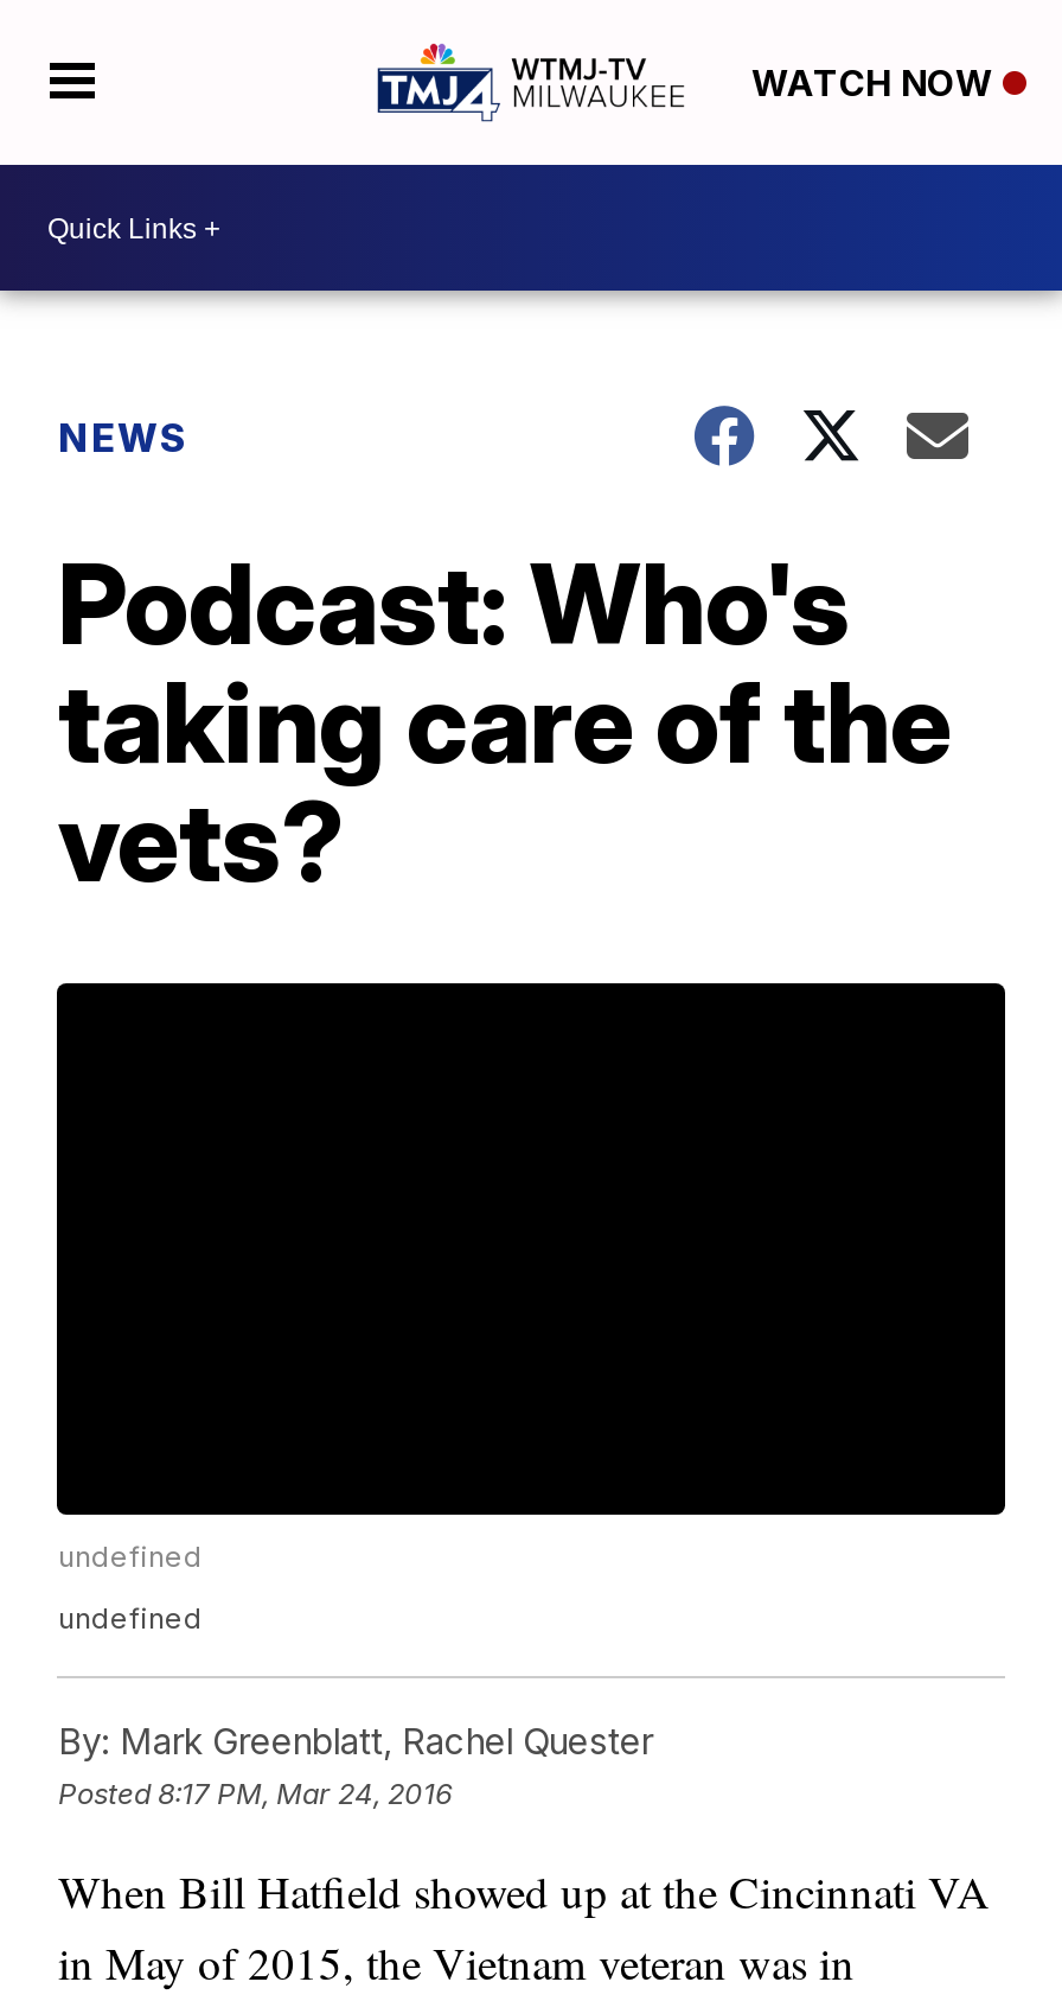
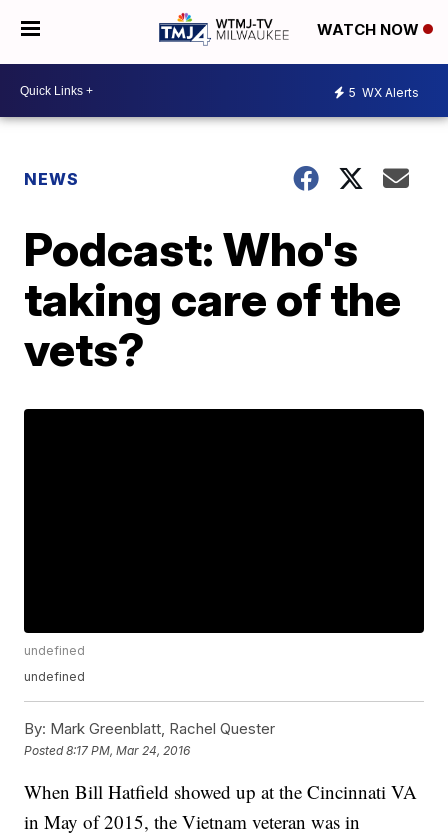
+ 5 WX Alerts
